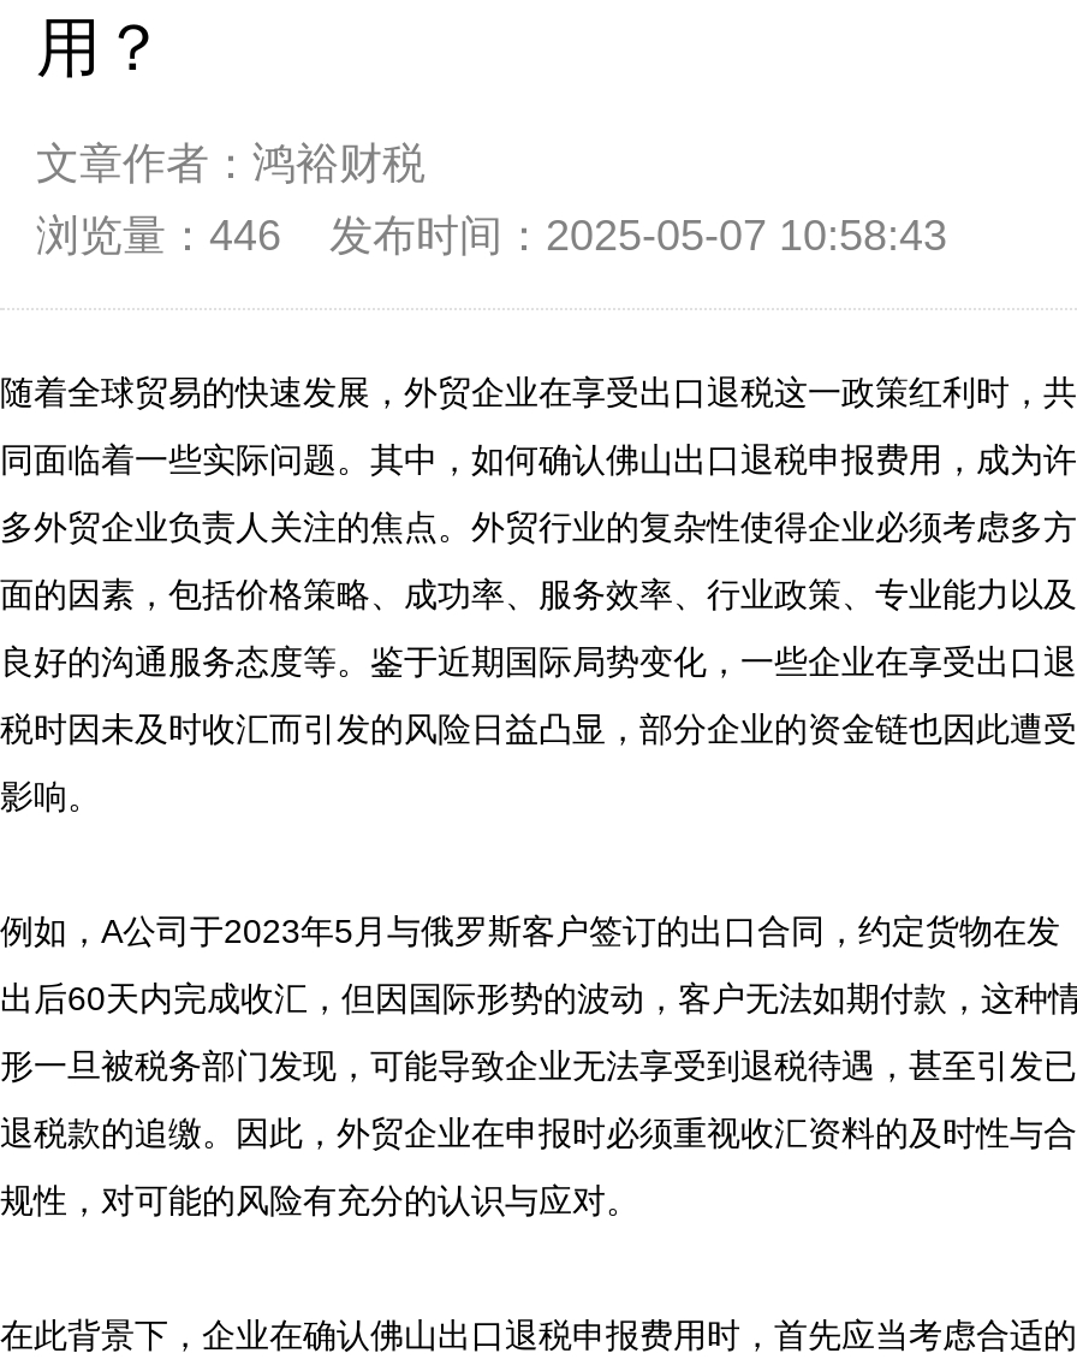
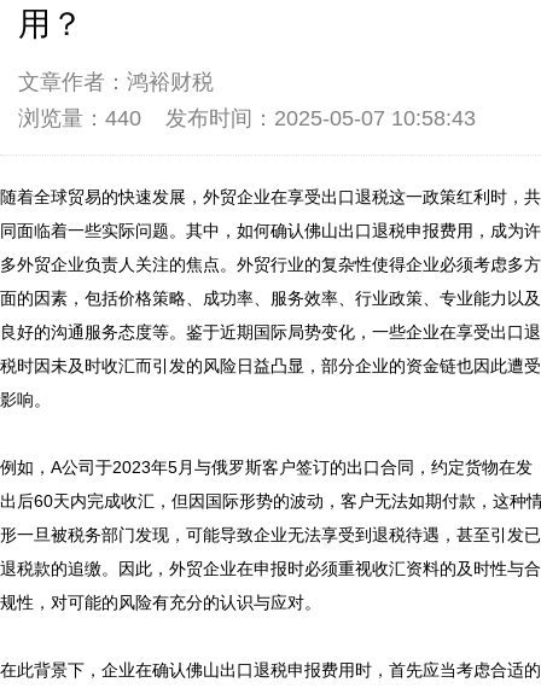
- 浏览量：446 发布时间：2025-05-07 10:58:43
+ 浏览量：440 发布时间：2025-05-07 10:58:43
